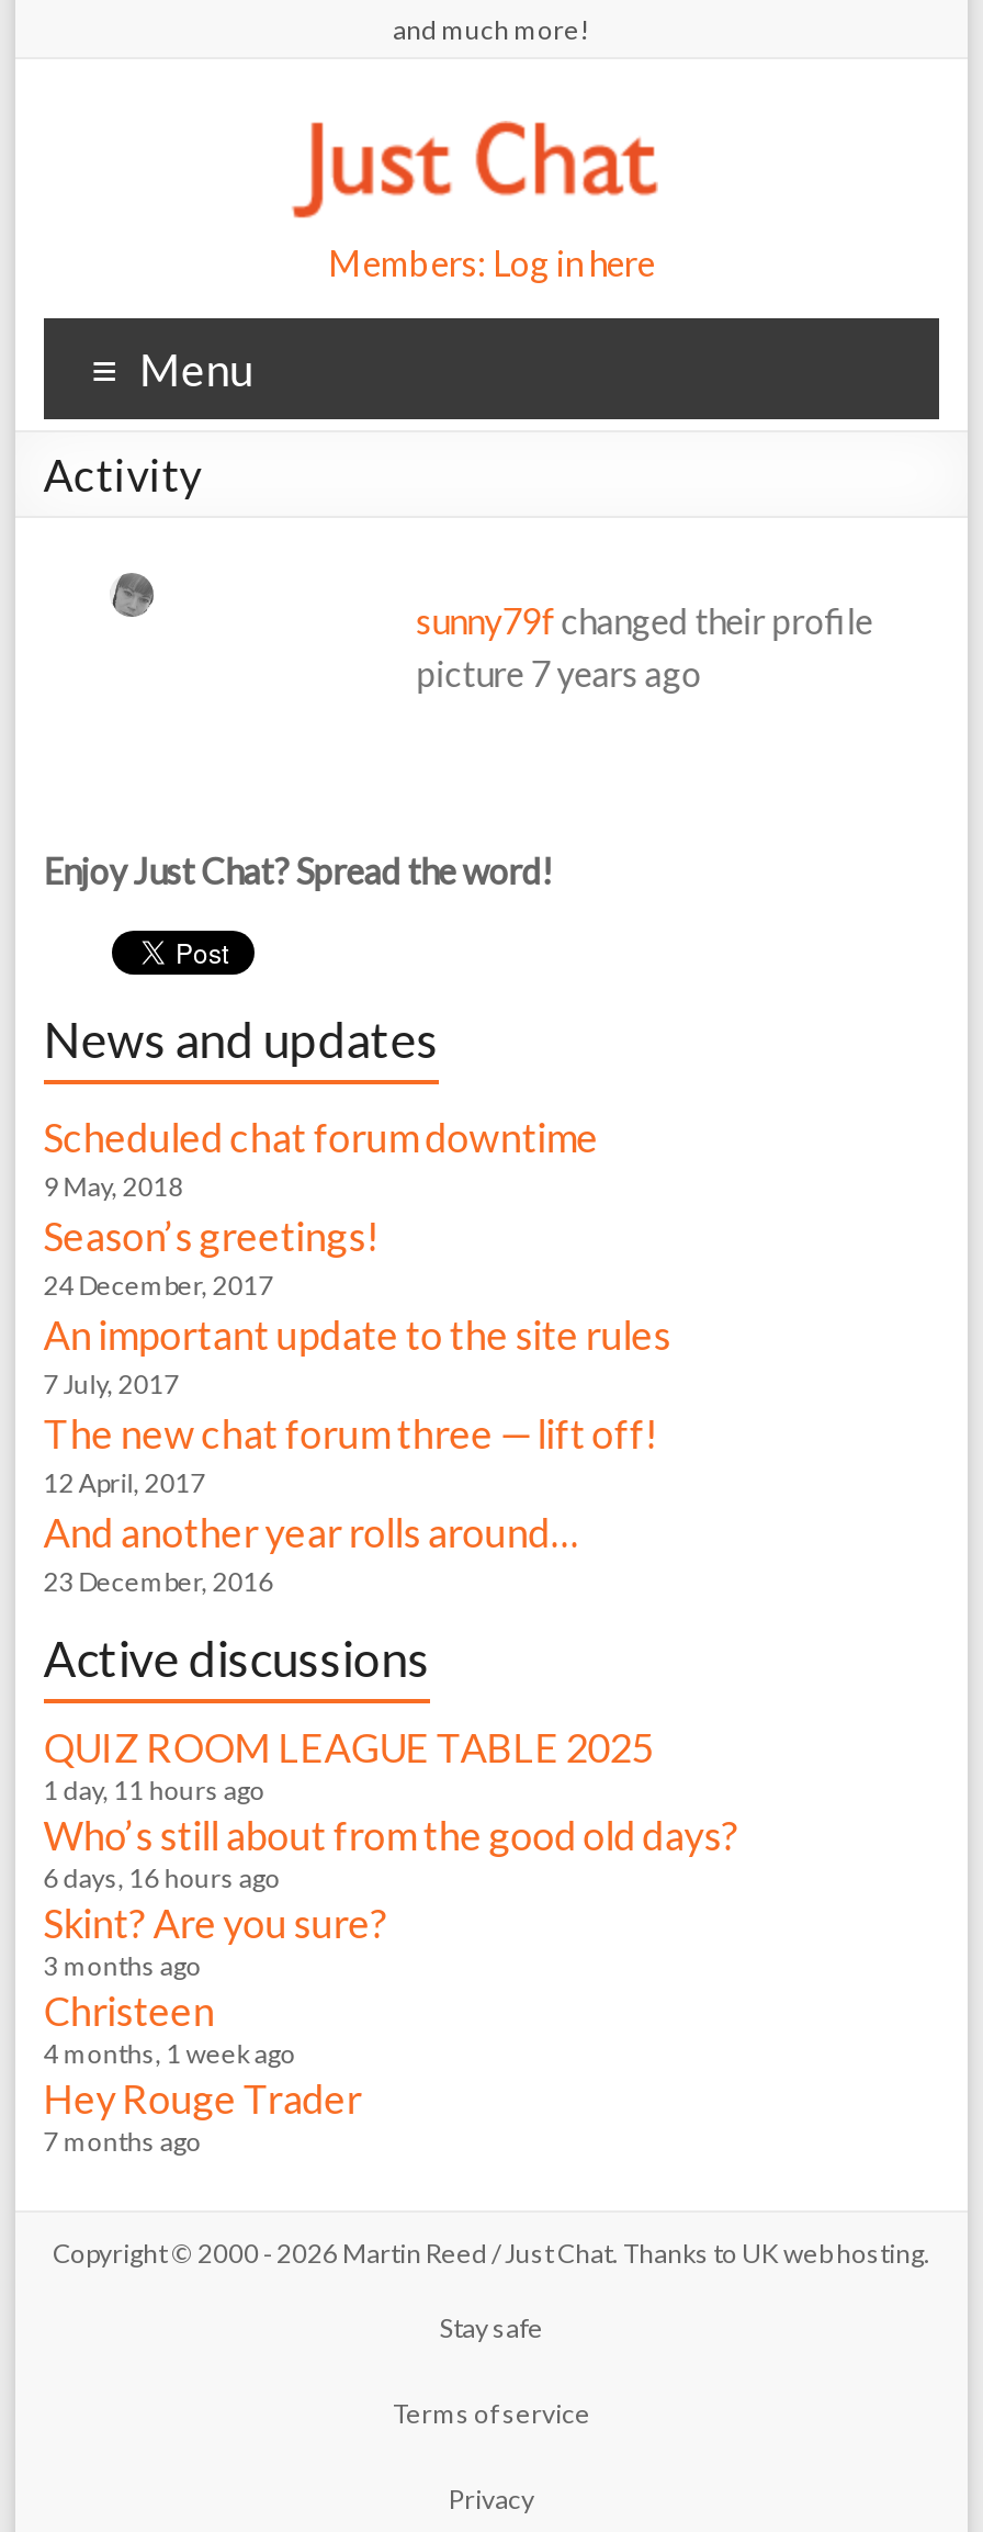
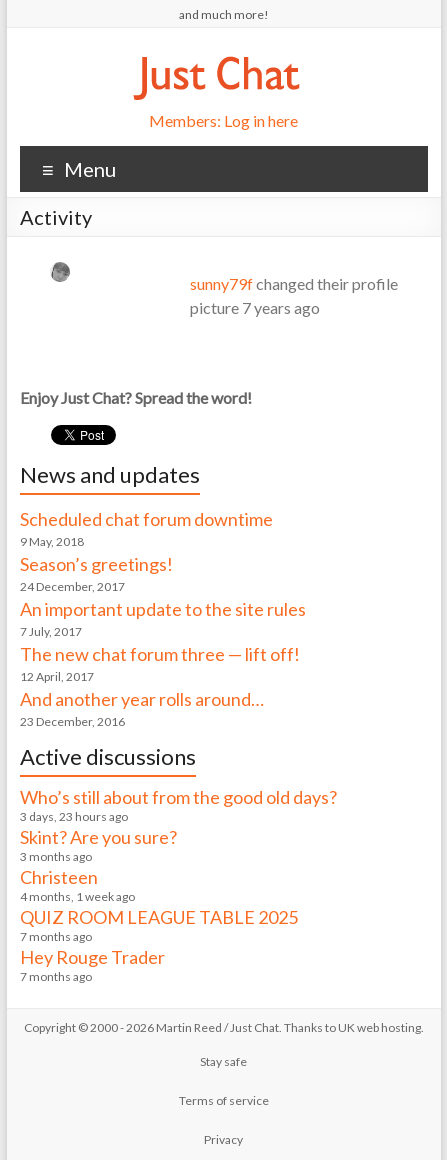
moved down: QUIZ ROOM LEAGUE TABLE 2025

- 1 day, 11 hours ago

moved up: Who’s still about from the good old days?

- 6 days, 16 hours ago
+ 3 days, 23 hours ago

moved up: Skint? Are you sure? | 3 months ago | Christeen | 4 months, 1 week ago

+ 7 months ago
